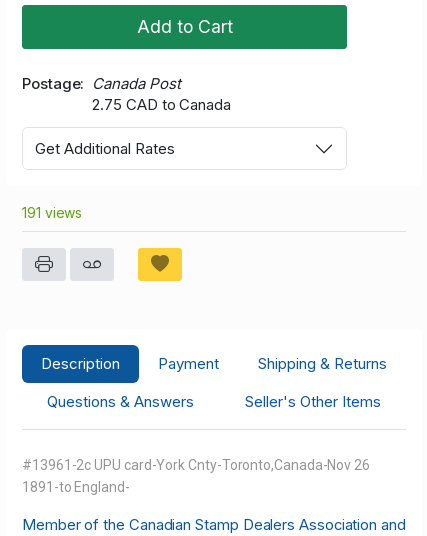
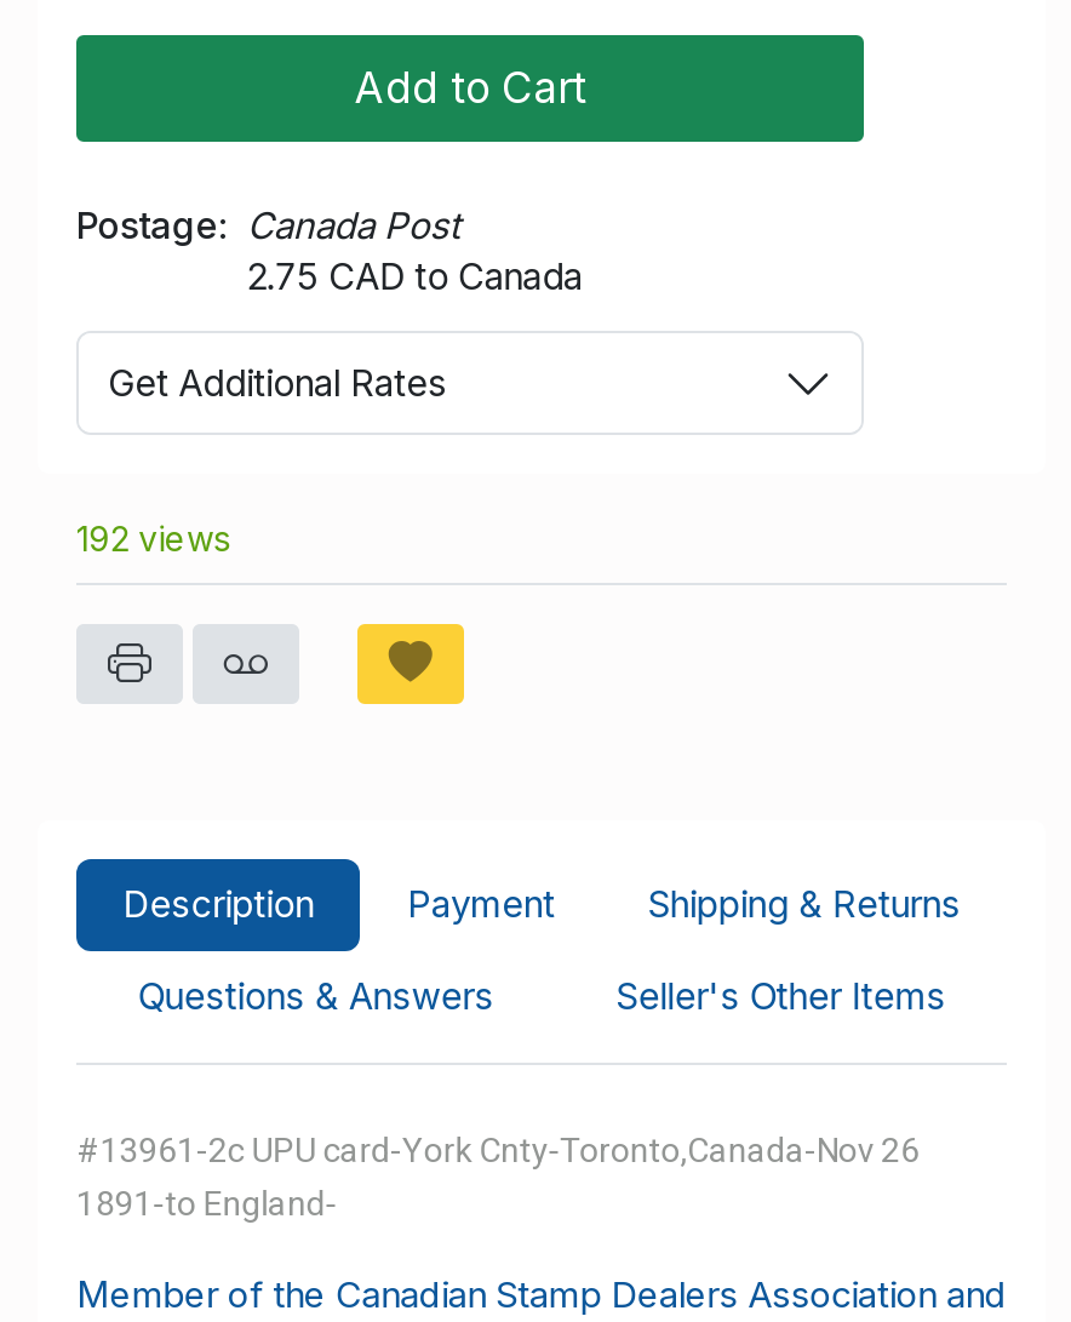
- 191 views
+ 192 views
